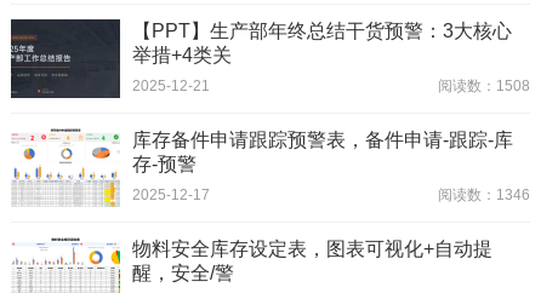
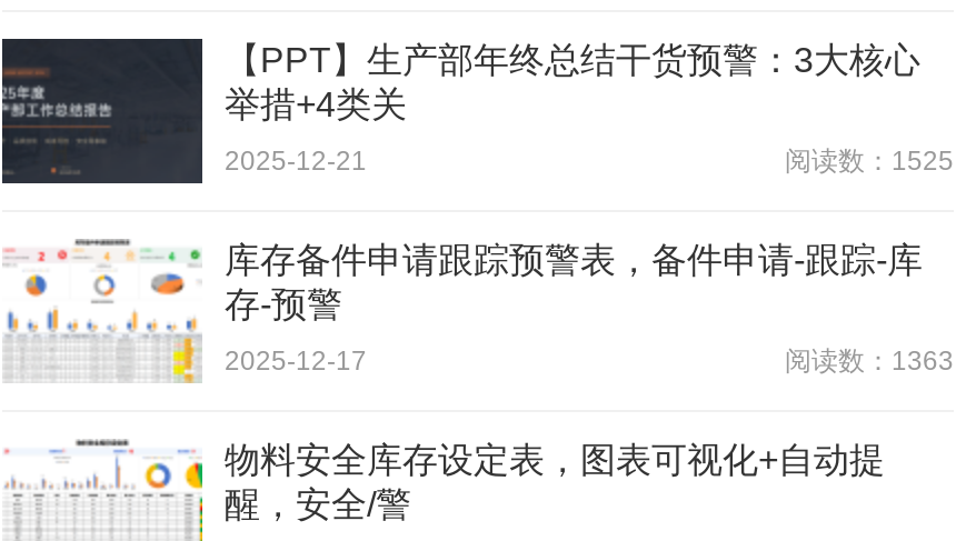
- 阅读数：1508
+ 阅读数：1525

- 阅读数：1346
+ 阅读数：1363
